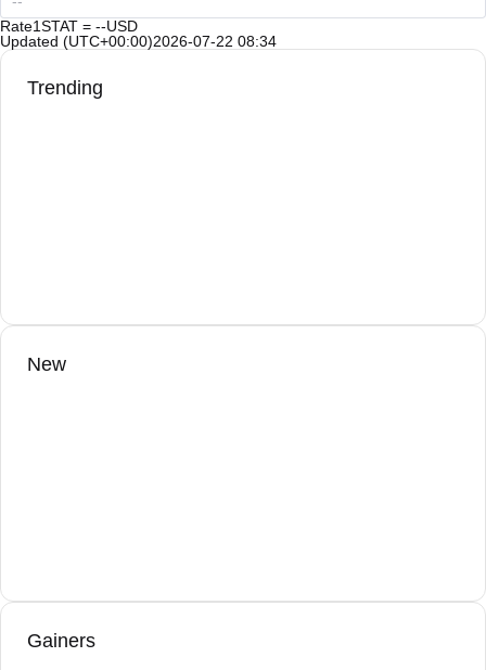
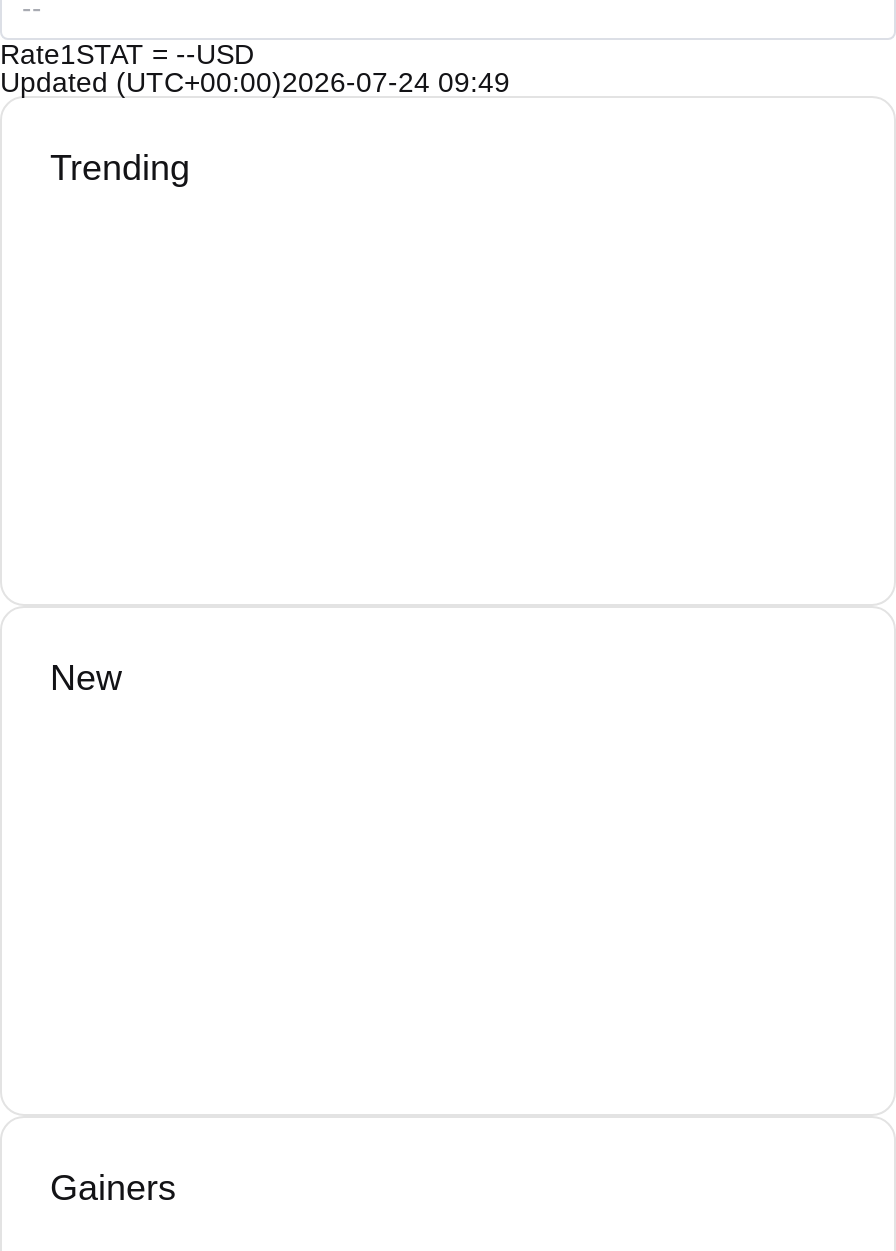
- Updated (UTC+00:00)2026-07-22 08:34
+ Updated (UTC+00:00)2026-07-24 09:49
